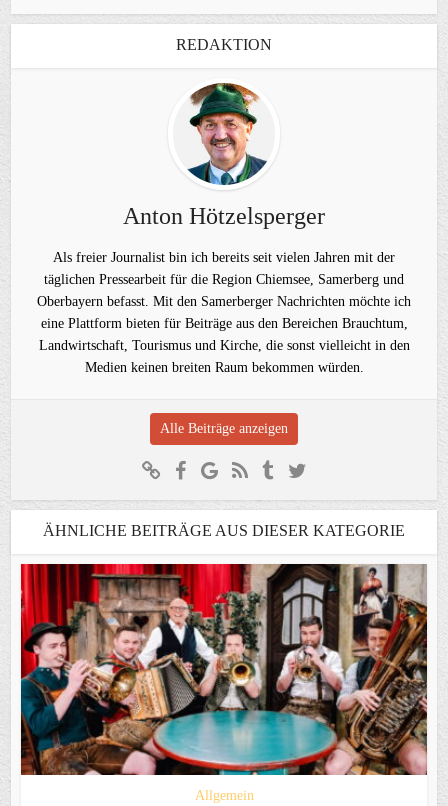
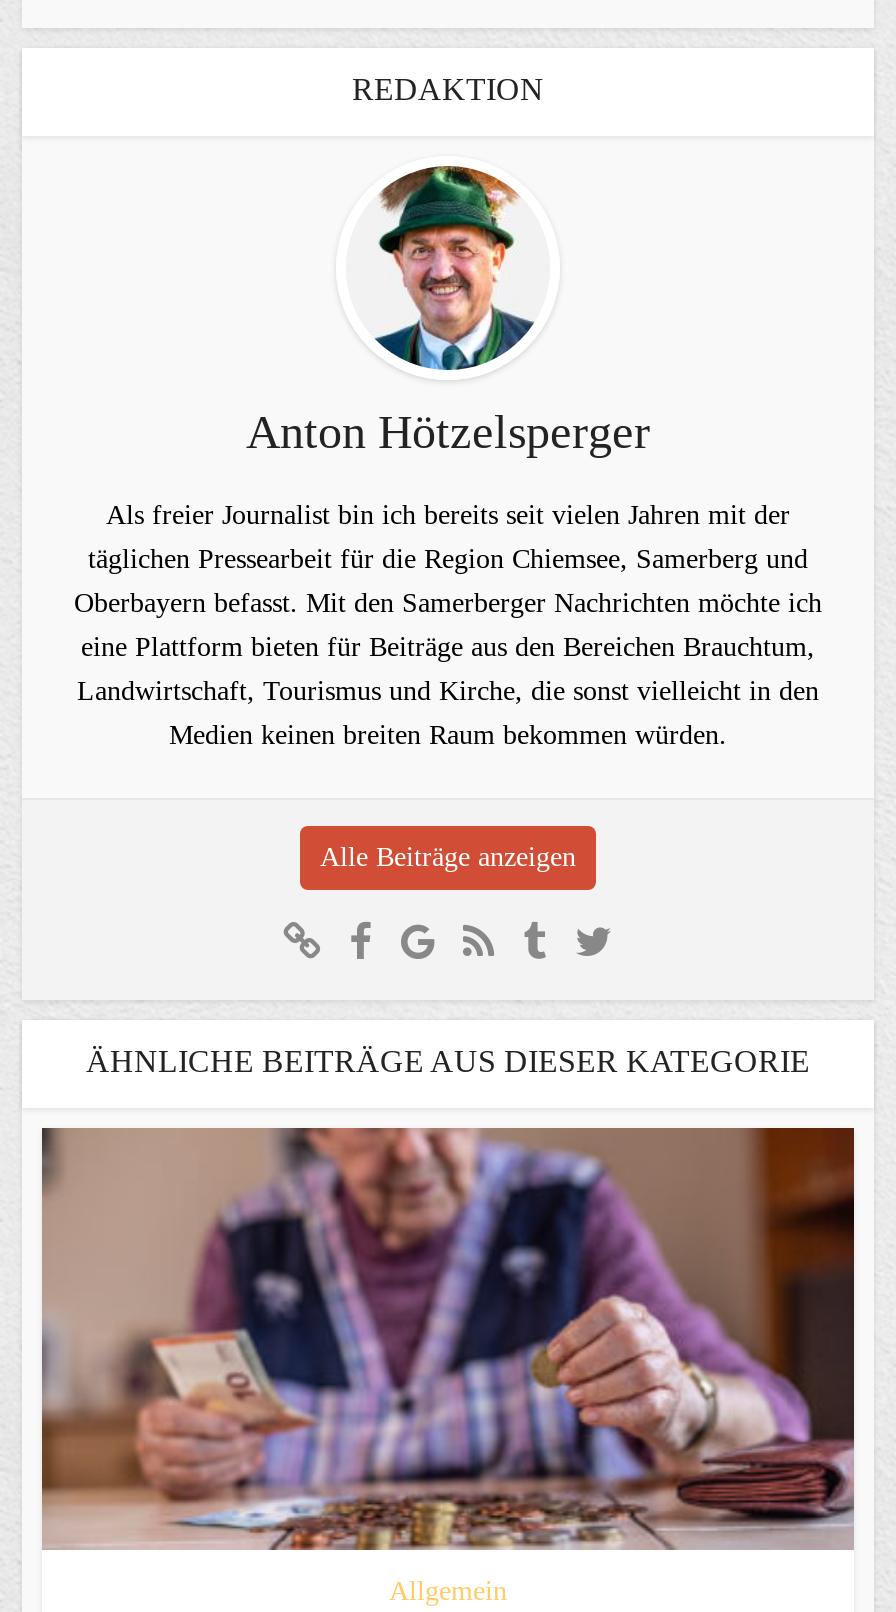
- [image]
+ [image]
